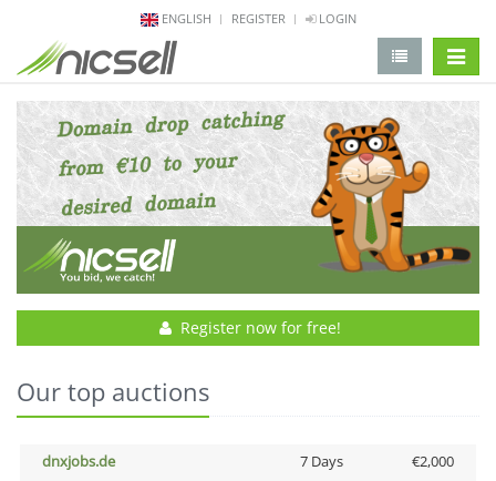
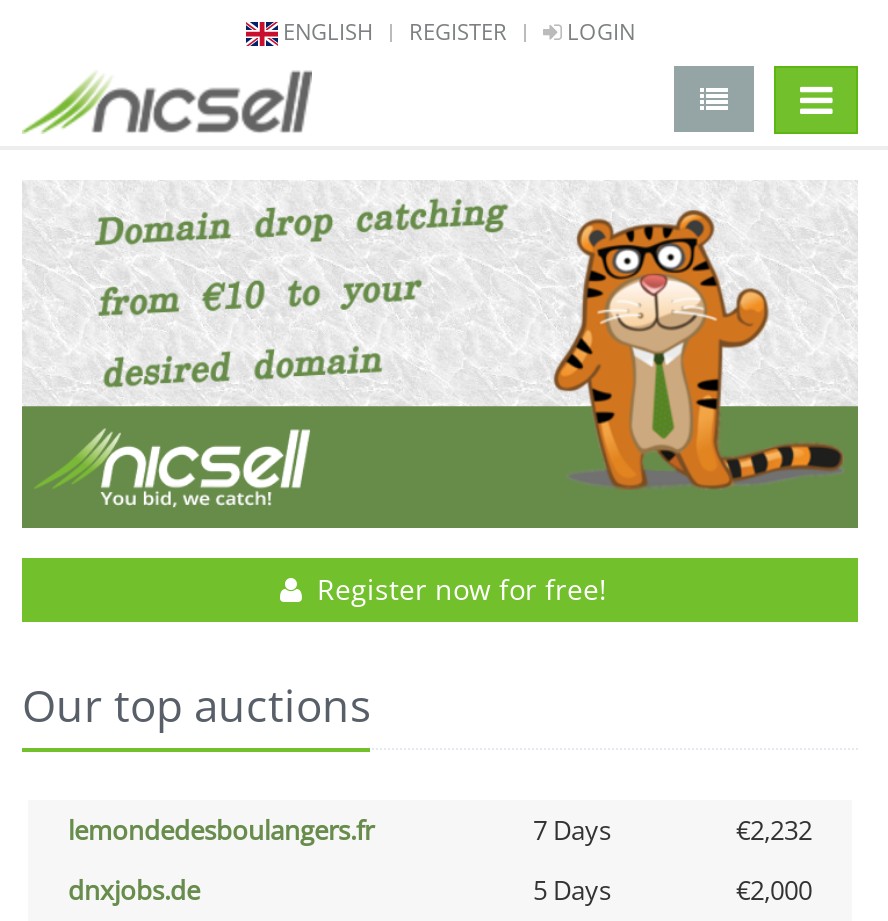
+ lemondedesboulangers.fr
+ 7 Days
+ €2,232

- 7 Days
+ 5 Days
